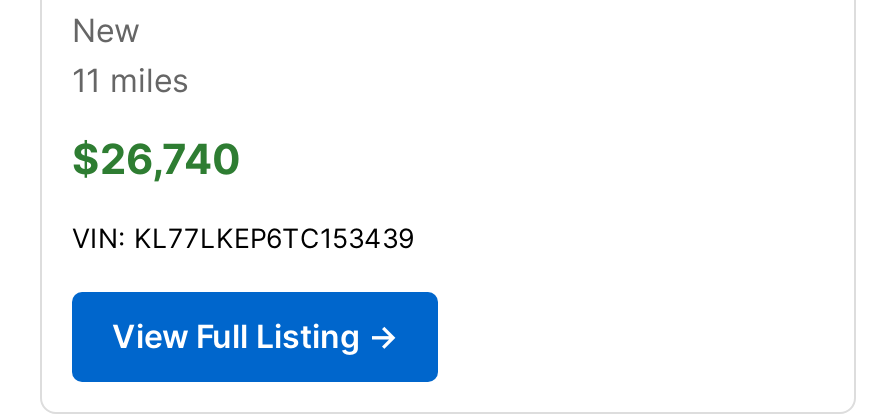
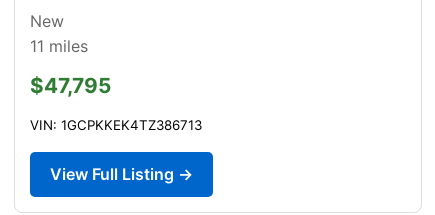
- $26,740
+ $47,795

- VIN: KL77LKEP6TC153439
+ VIN: 1GCPKKEK4TZ386713
